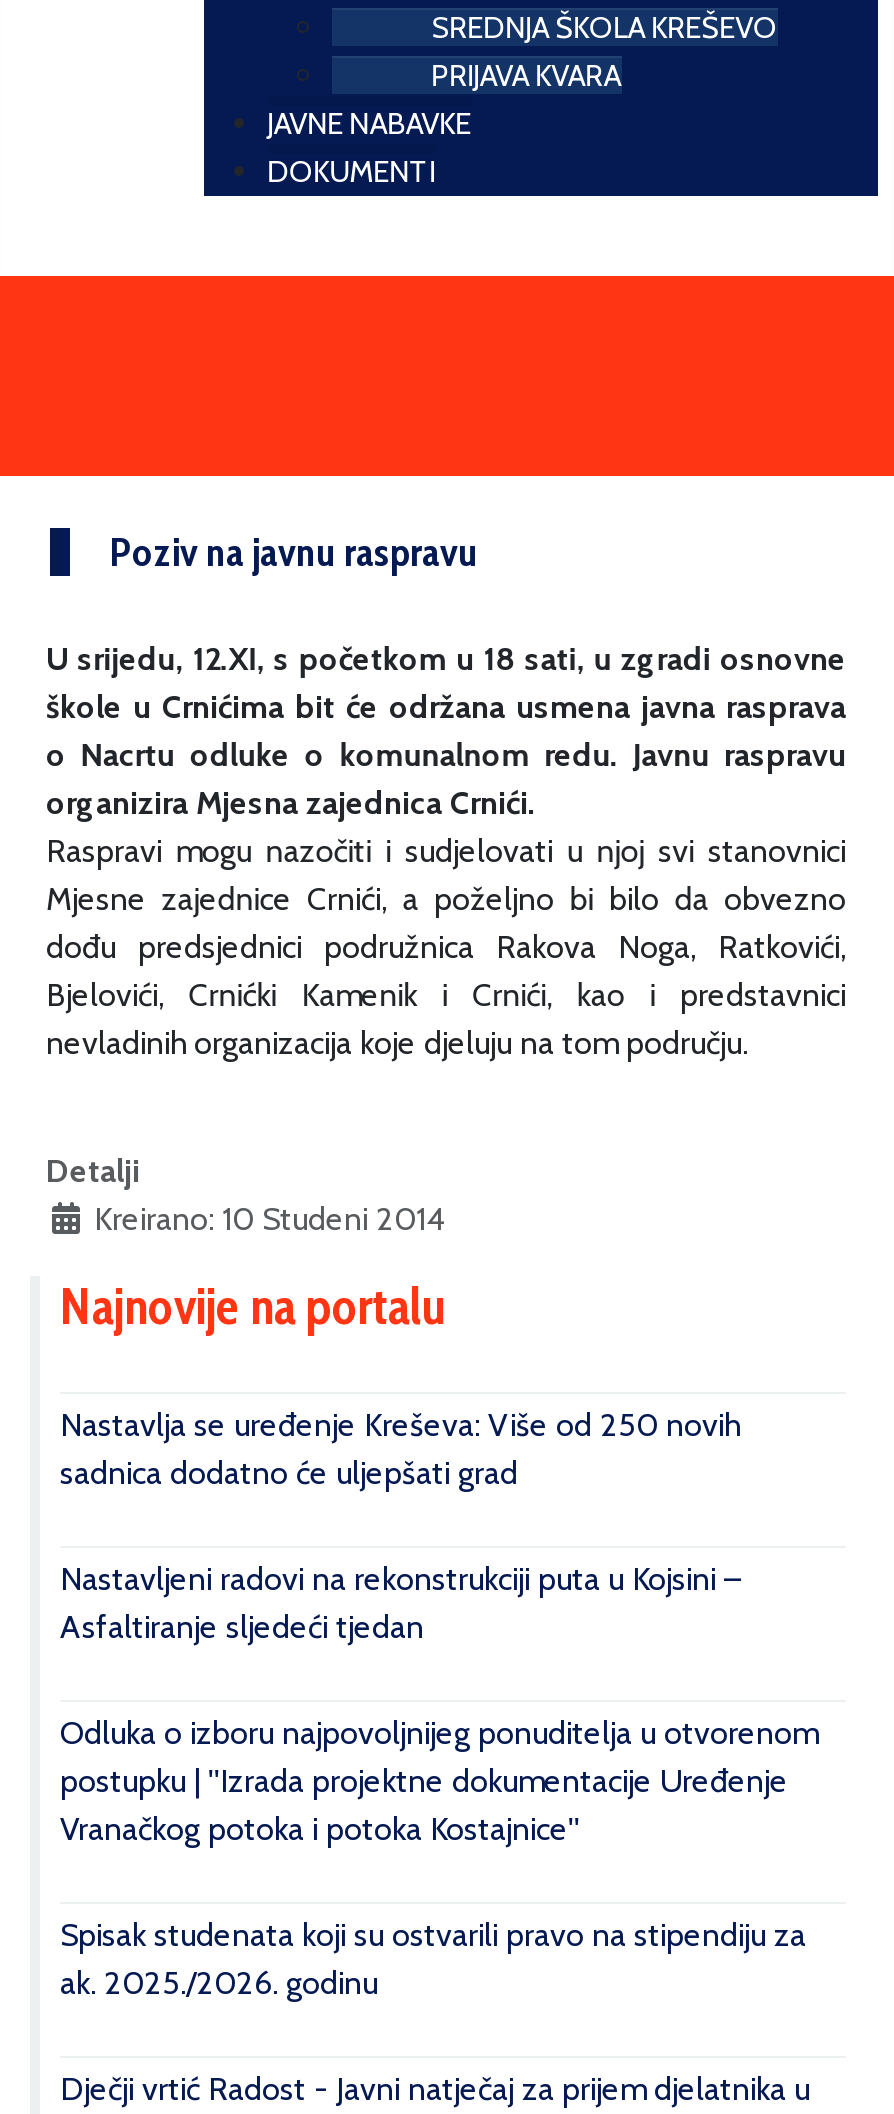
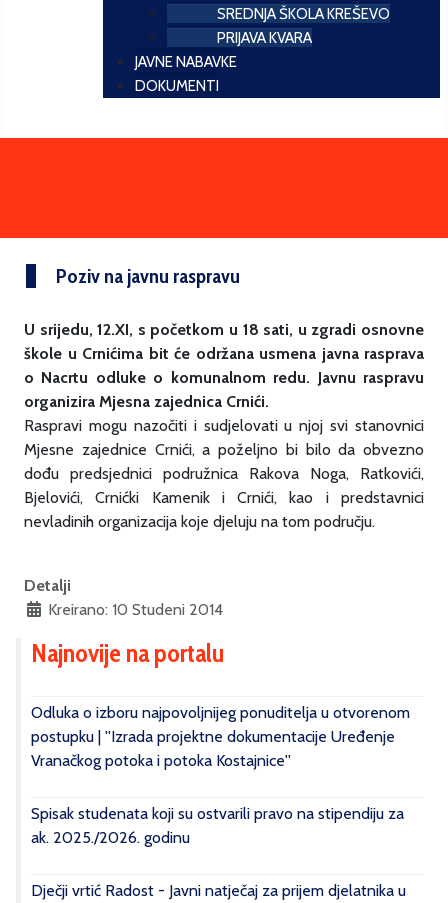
- Nastavlja se uređenje Kreševa: Više od 250 novih
- sadnica dodatno će uljepšati grad
- Nastavljeni radovi na rekonstrukciji puta u Kojsini –
- Asfaltiranje sljedeći tjedan
